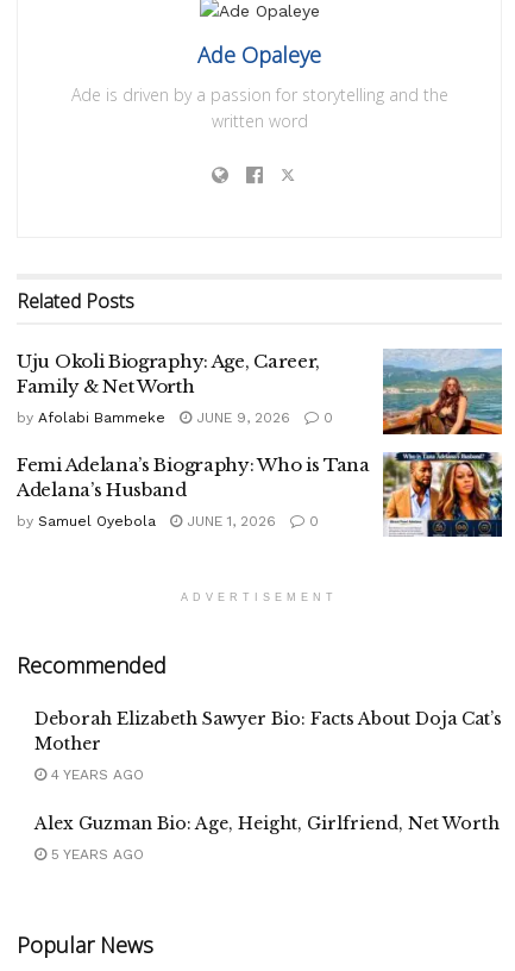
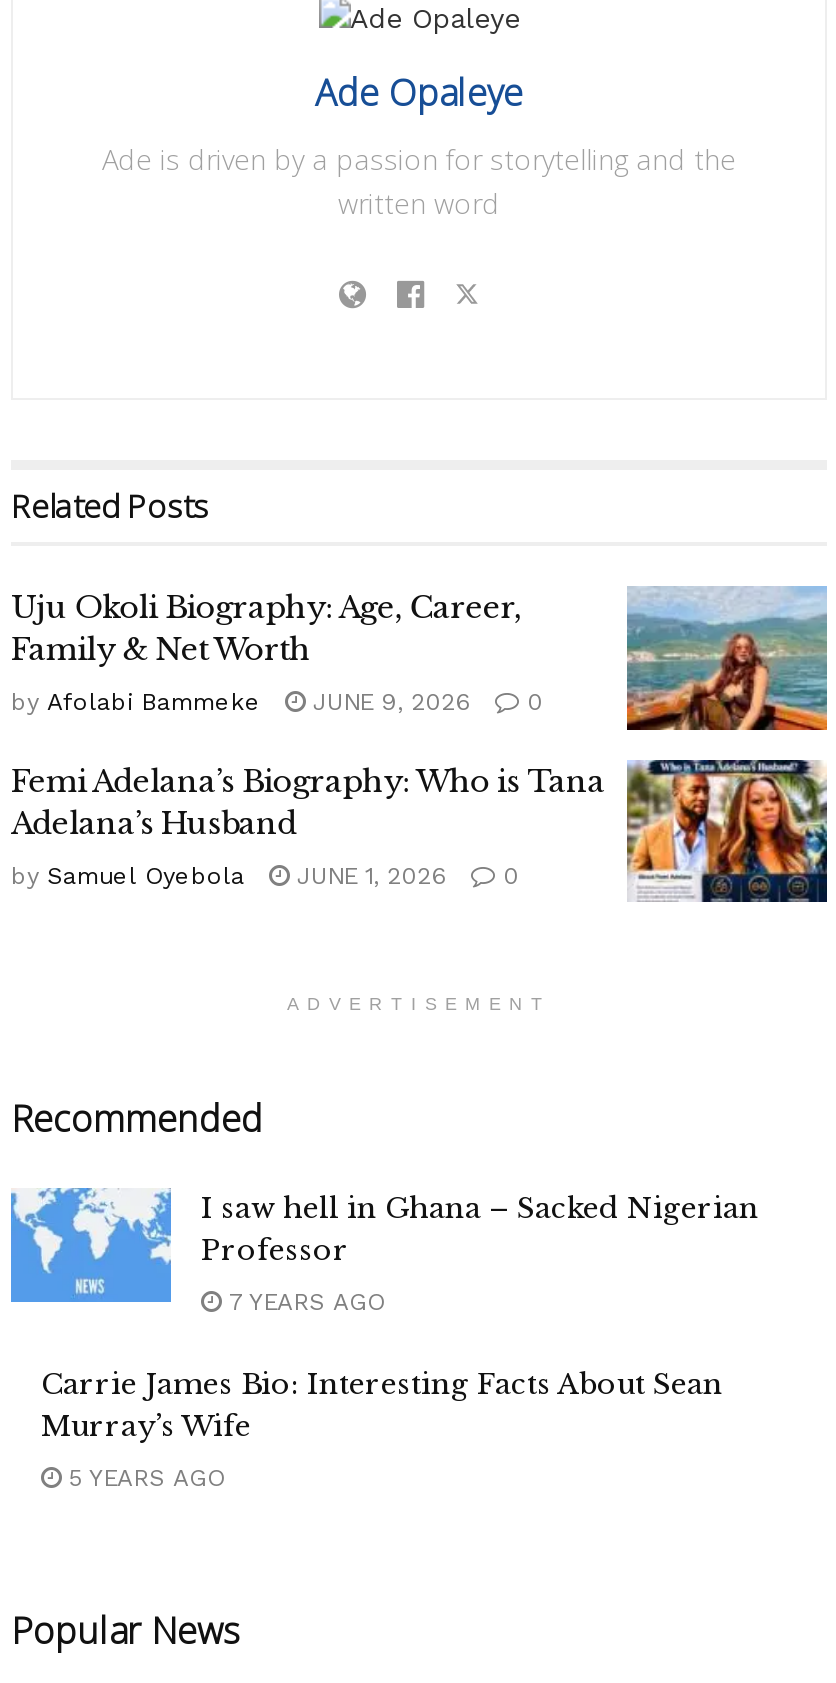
- Deborah Elizabeth Sawyer Bio: Facts About Doja Cat’s
- Mother
+ I saw hell in Ghana – Sacked Nigerian
+ Professor

- 4 YEARS AGO
+ 7 YEARS AGO

- Alex Guzman Bio: Age, Height, Girlfriend, Net Worth
+ Carrie James Bio: Interesting Facts About Sean
+ Murray’s Wife
